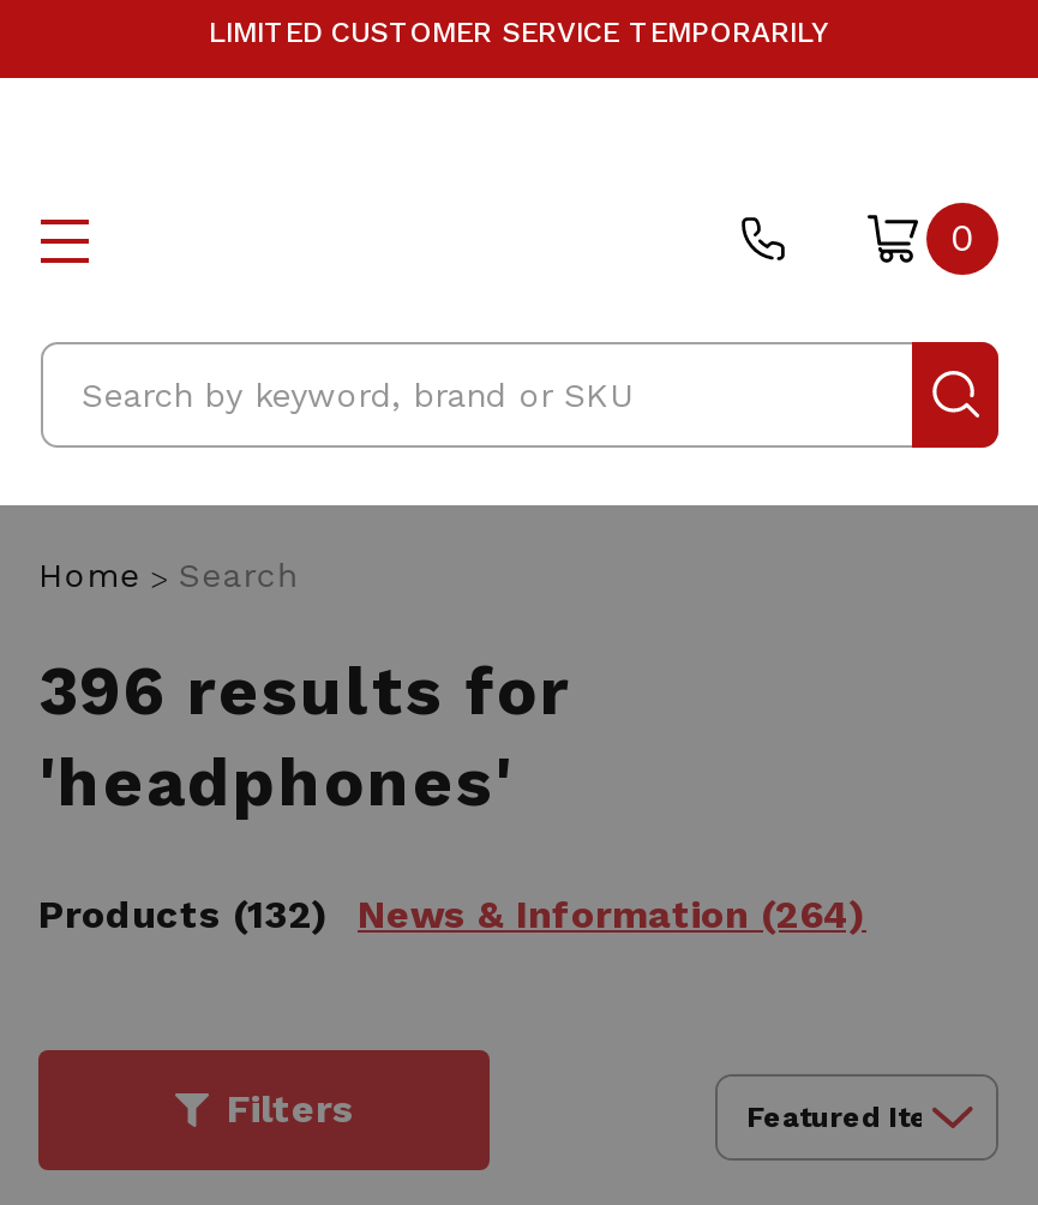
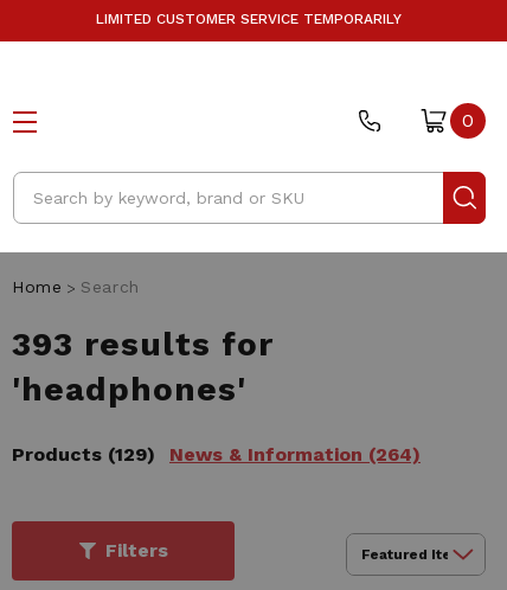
- 396 results for
+ 393 results for

- Products (132) News & Information (264)
+ Products (129) News & Information (264)
